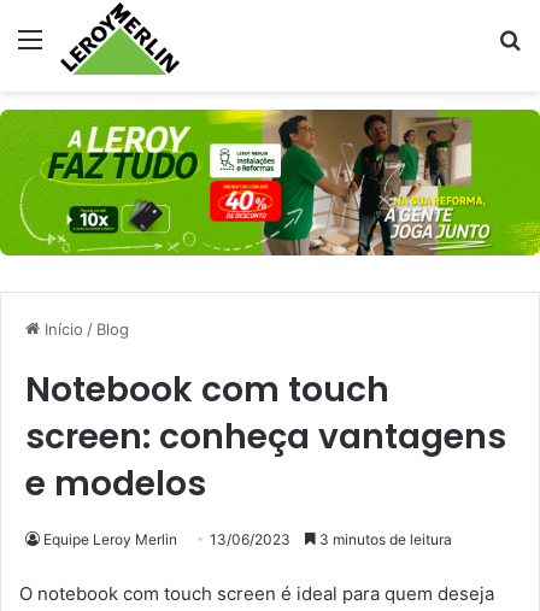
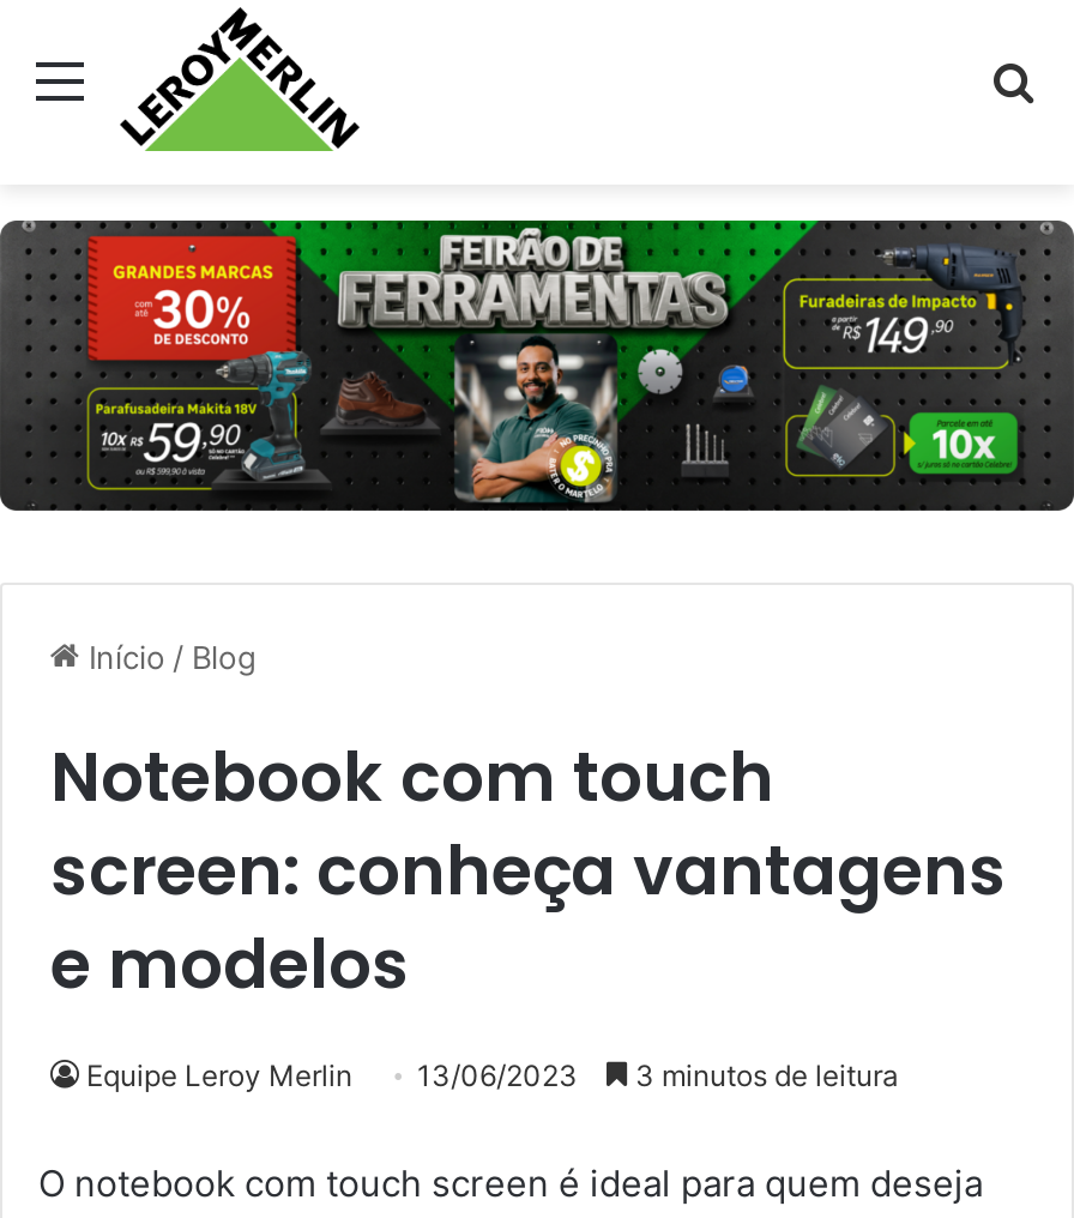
- [image]
+ [image]
